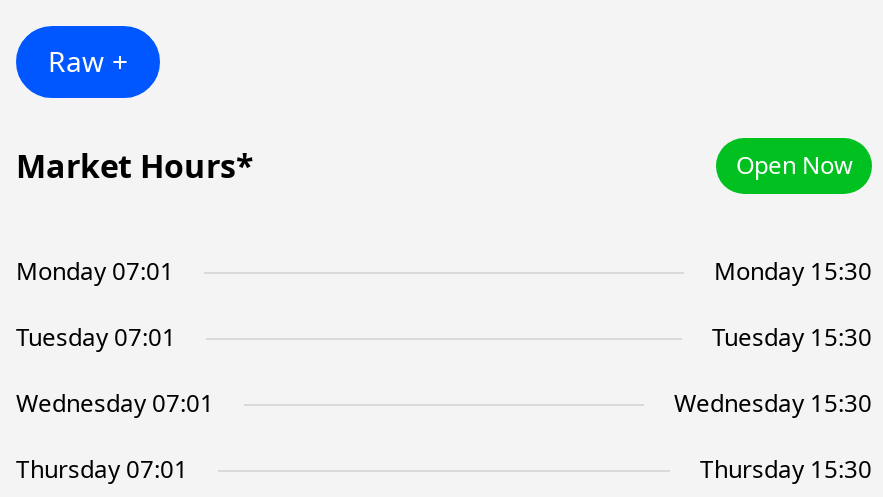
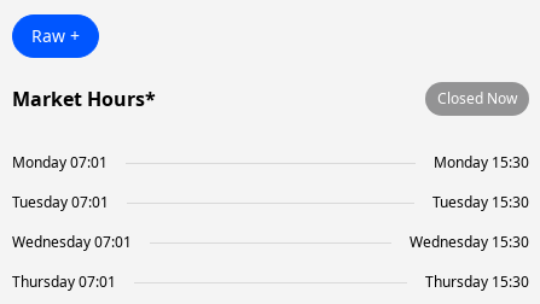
- Open Now
+ Closed Now
